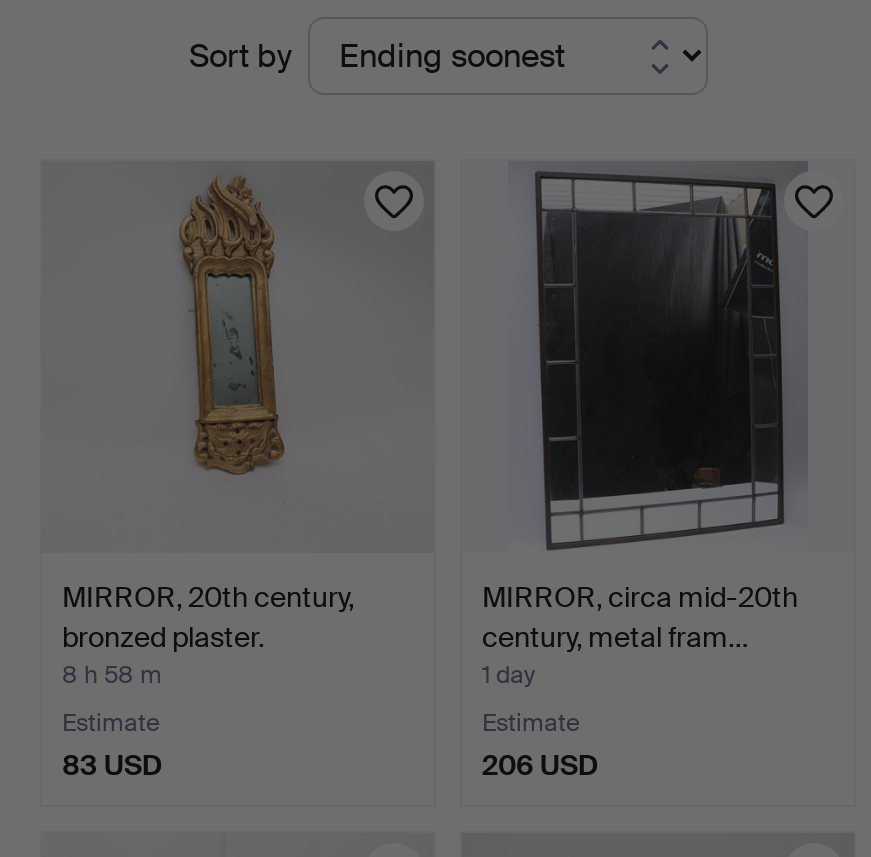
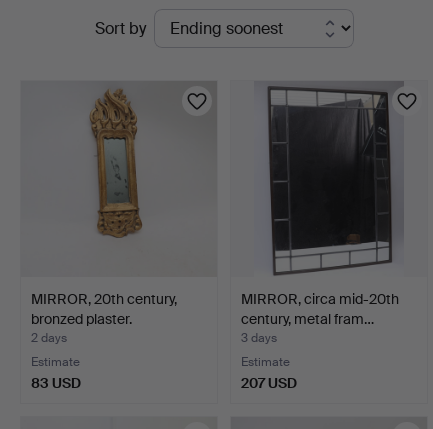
- 8 h 58 m
+ 2 days

- 1 day
+ 3 days

- 206 USD
+ 207 USD
